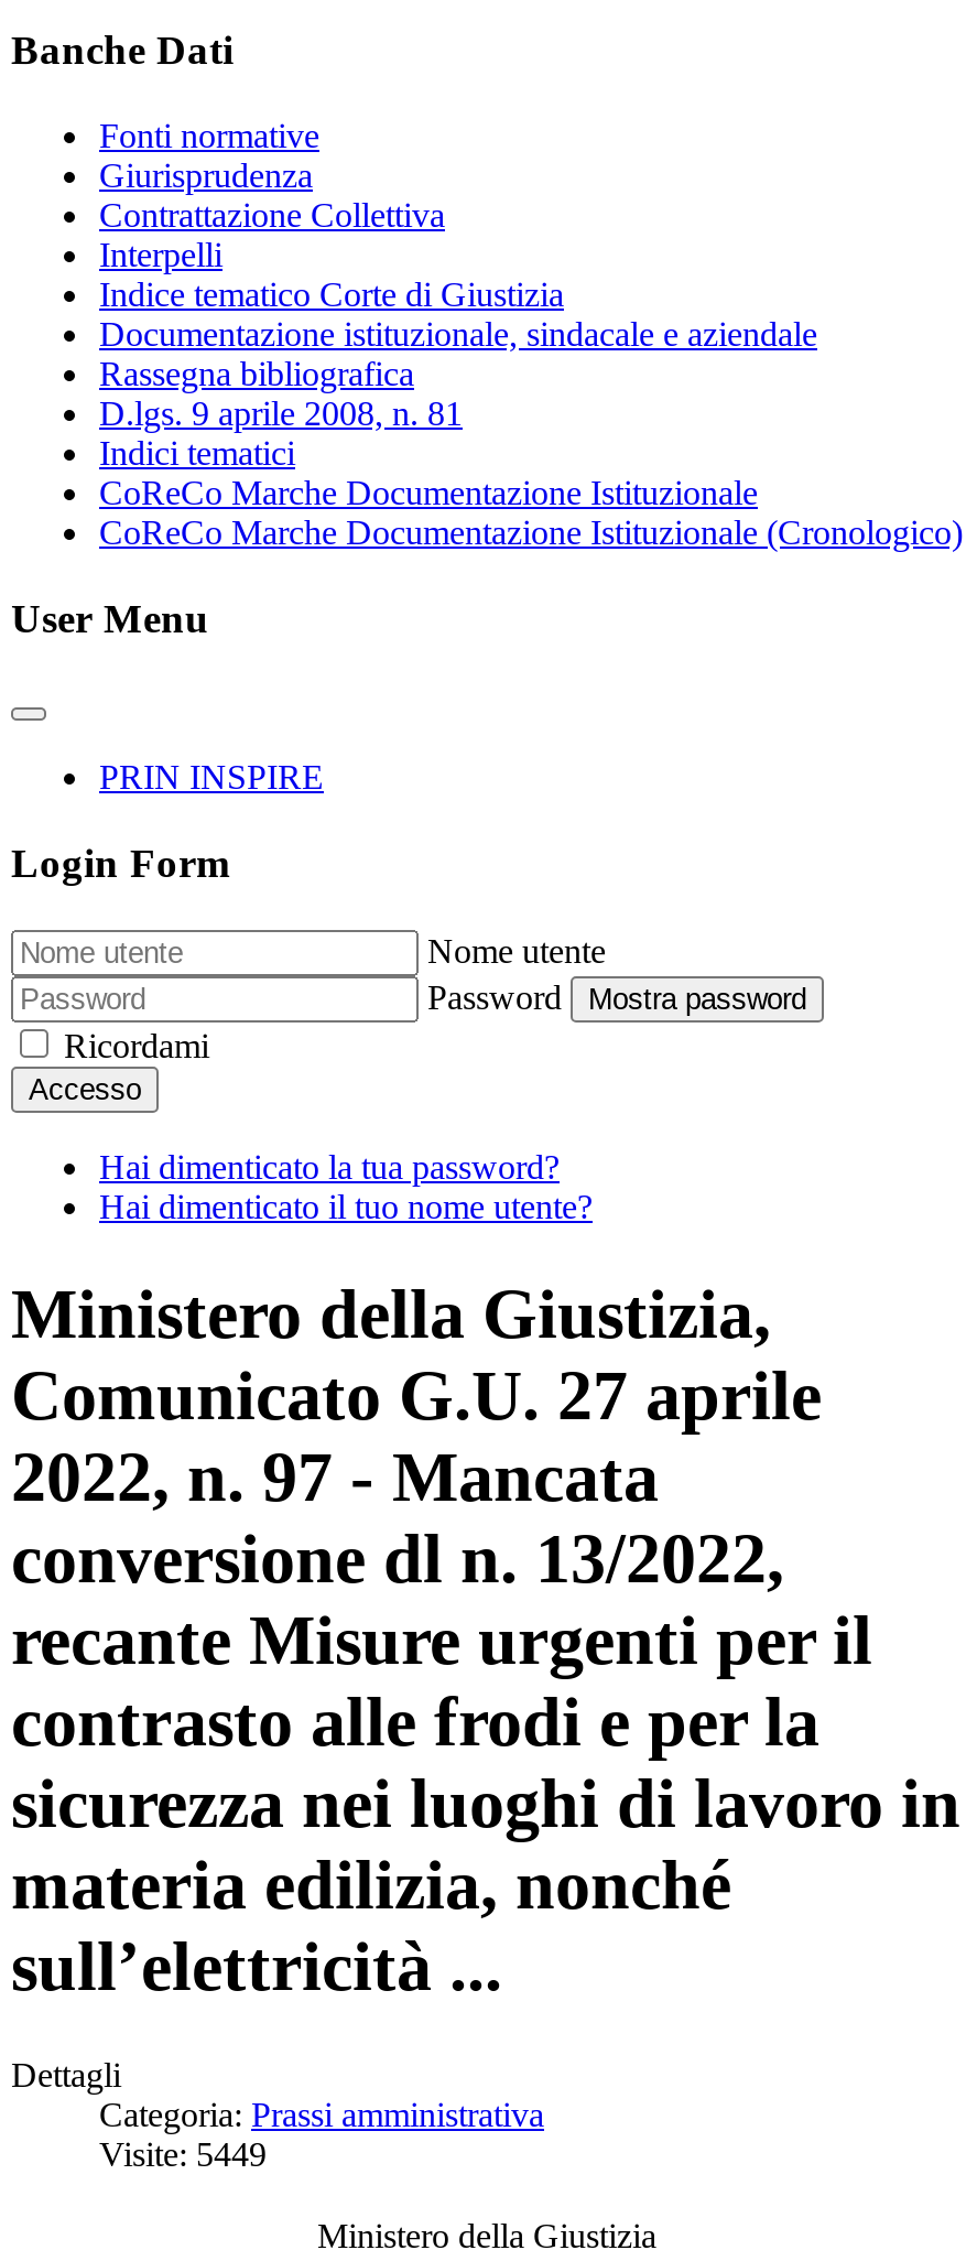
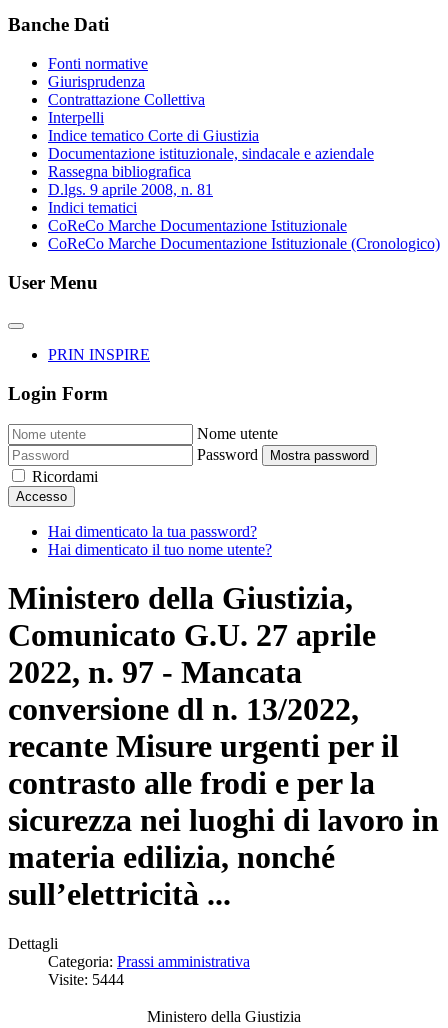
- Visite: 5449
+ Visite: 5444
